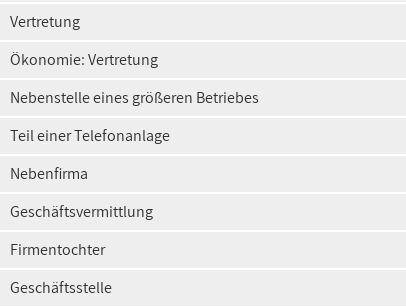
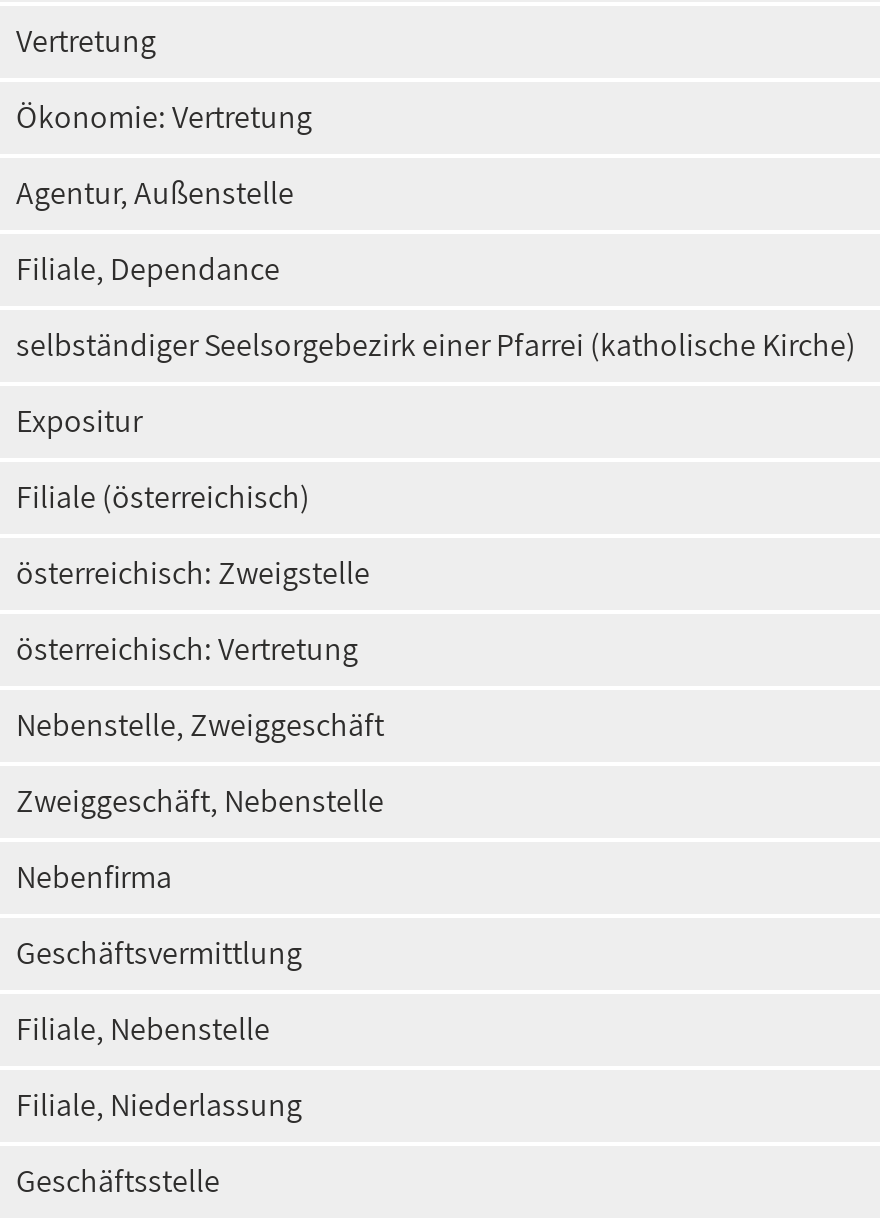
- Nebenstelle eines größeren Betriebes
- Teil einer Telefonanlage
+ Agentur, Außenstelle
+ Filiale, Dependance
+ selbständiger Seelsorgebezirk einer Pfarrei (katholische Kirche)
+ Expositur
+ Filiale (österreichisch)
+ österreichisch: Zweigstelle
+ österreichisch: Vertretung
+ Nebenstelle, Zweiggeschäft
+ Zweiggeschäft, Nebenstelle

- Firmentochter
+ Filiale, Nebenstelle
+ Filiale, Niederlassung
